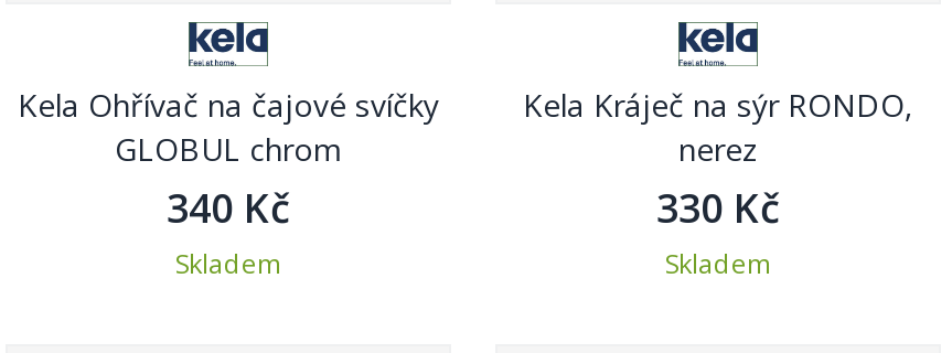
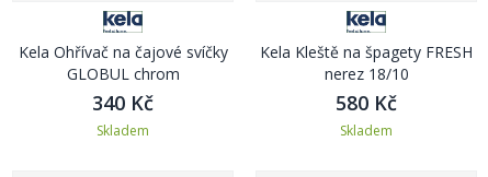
- Kela Kráječ na sýr RONDO,
- nerez
- 330 Kč
+ Kela Kleště na špagety FRESH
+ nerez 18/10
+ 580 Kč
